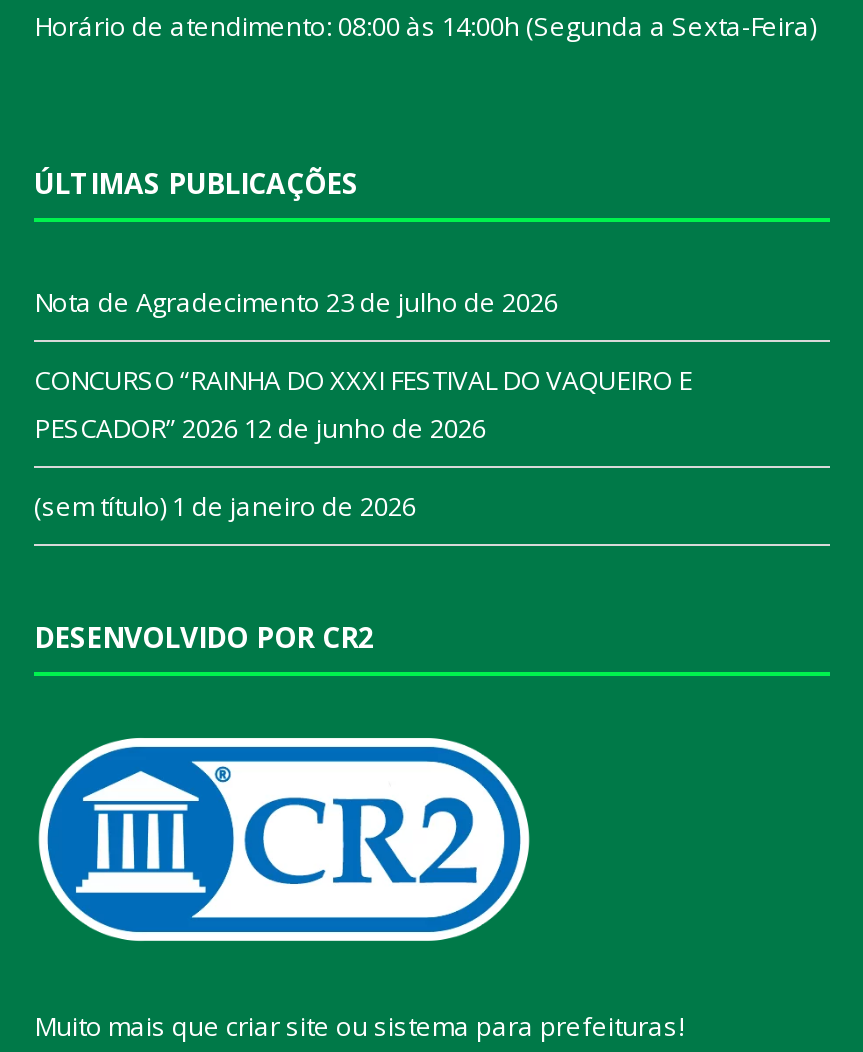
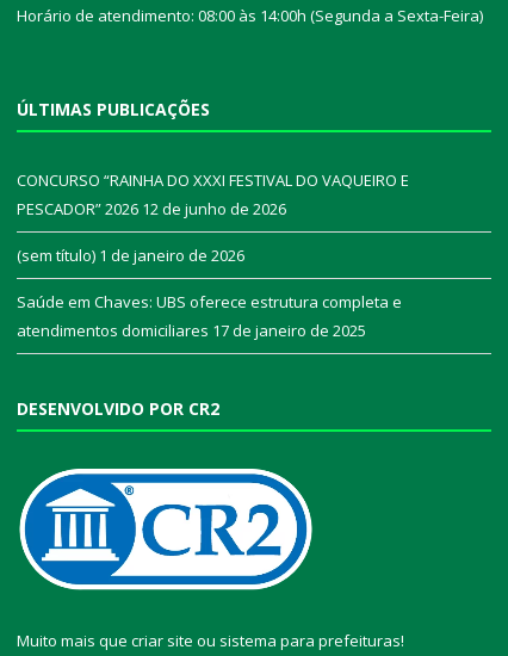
- Nota de Agradecimento 23 de julho de 2026

moved up: CONCURSO “RAINHA DO XXXI FESTIVAL DO VAQUEIRO E | PESCADOR” 2026 12 de junho de 2026 | (sem título) 1 de janeiro de 2026

+ Saúde em Chaves: UBS oferece estrutura completa e
+ atendimentos domiciliares 17 de janeiro de 2025
